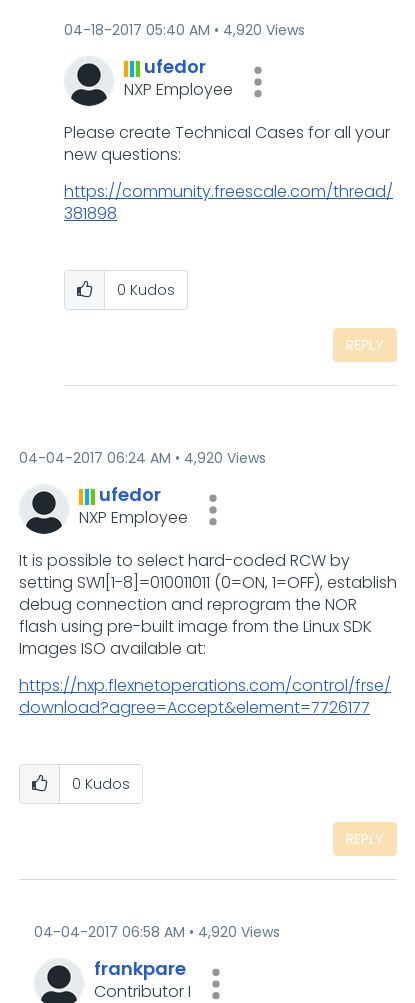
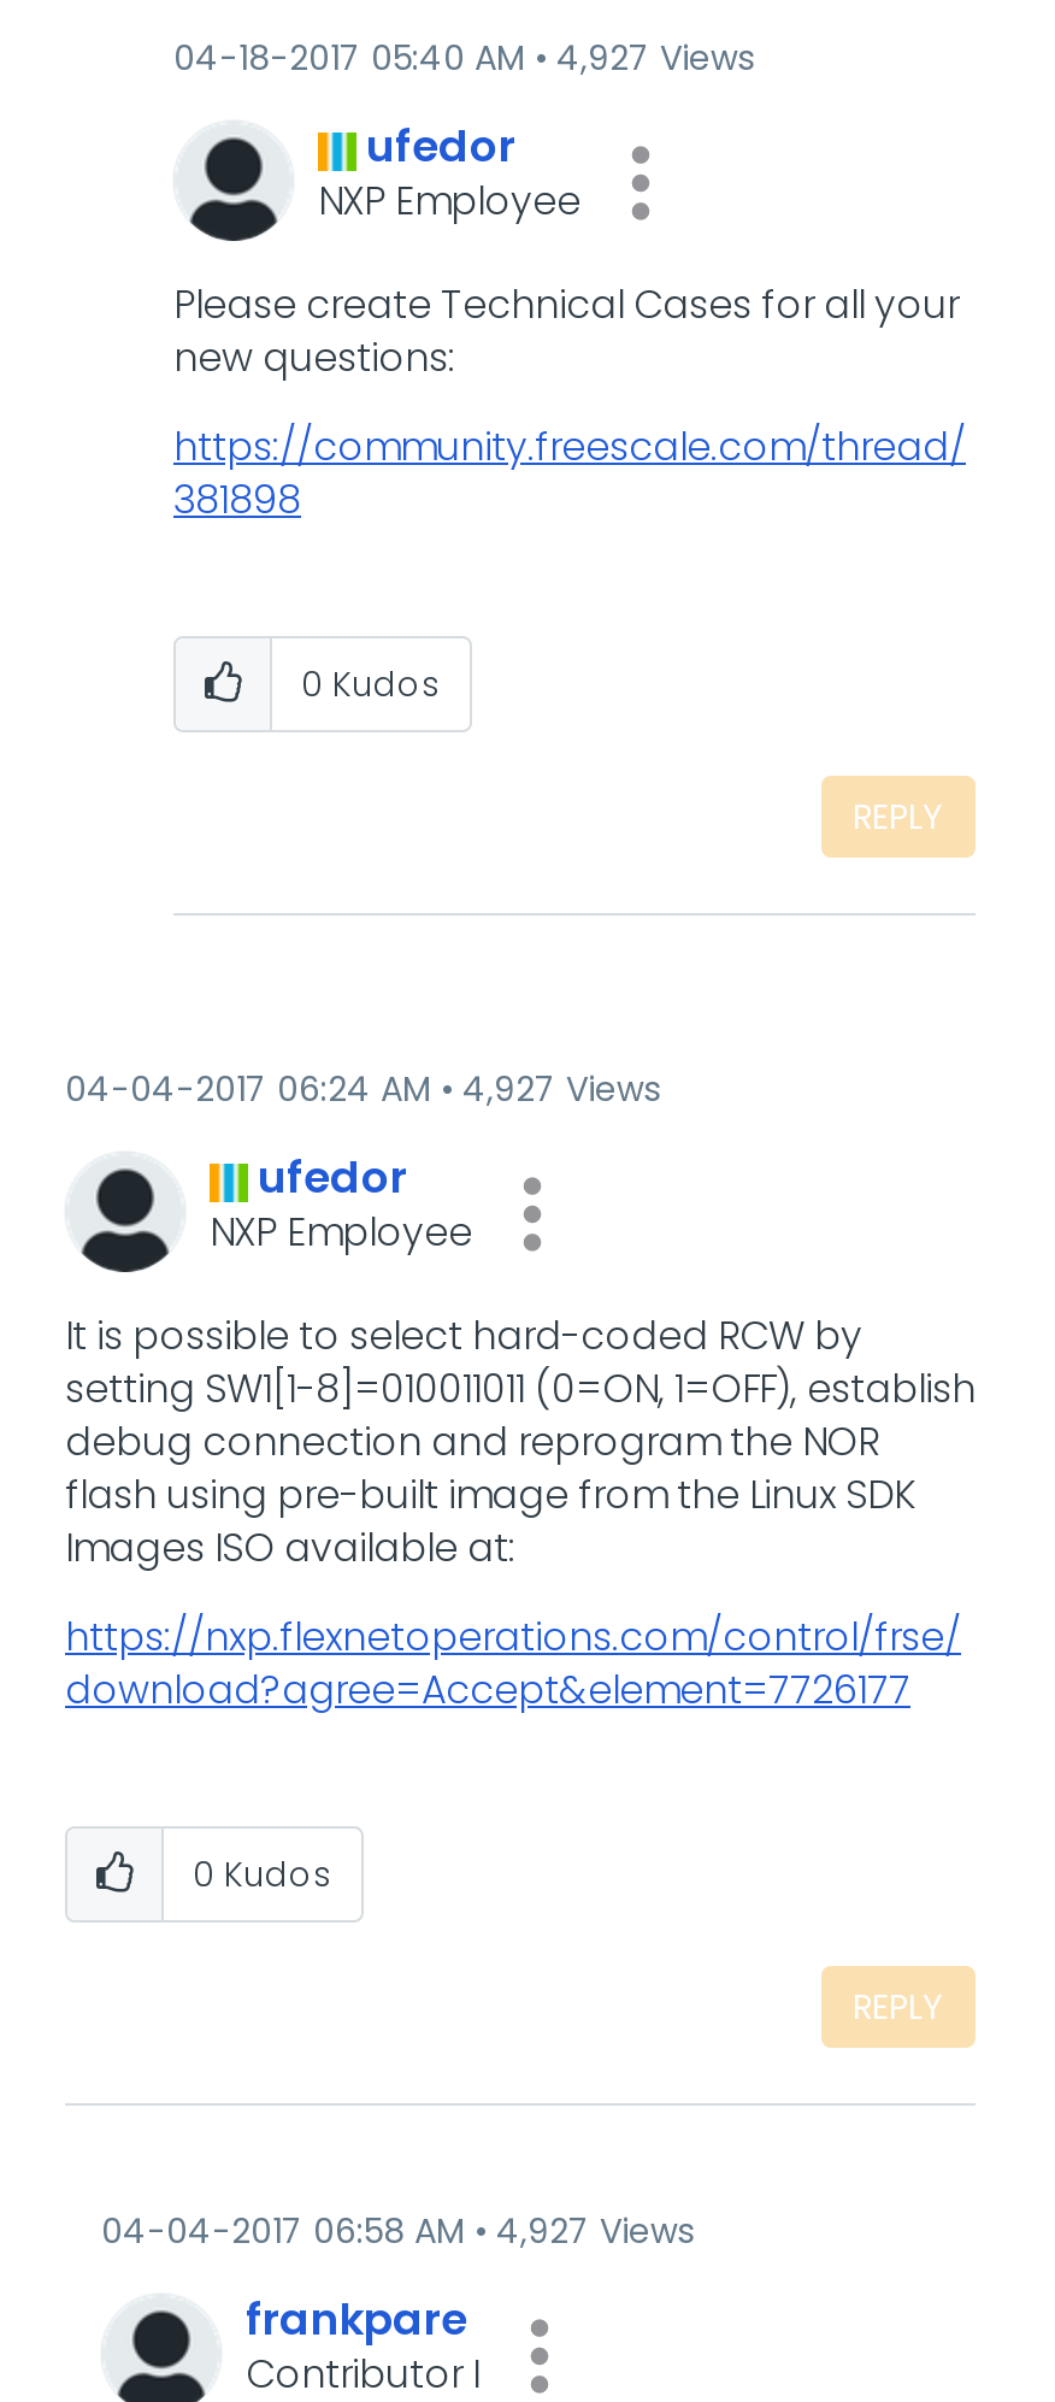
- 04-18-2017 05:40 AM 4,920 Views
+ 04-18-2017 05:40 AM 4,927 Views

- 04-04-2017 06:24 AM 4,920 Views
+ 04-04-2017 06:24 AM 4,927 Views

- 04-04-2017 06:58 AM 4,920 Views
+ 04-04-2017 06:58 AM 4,927 Views
